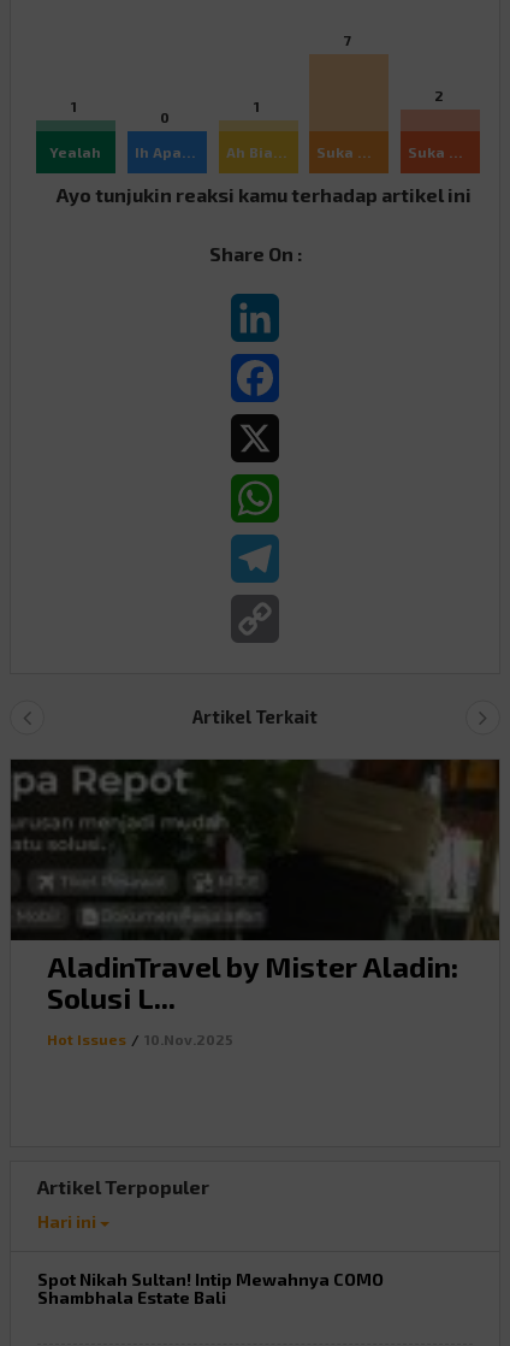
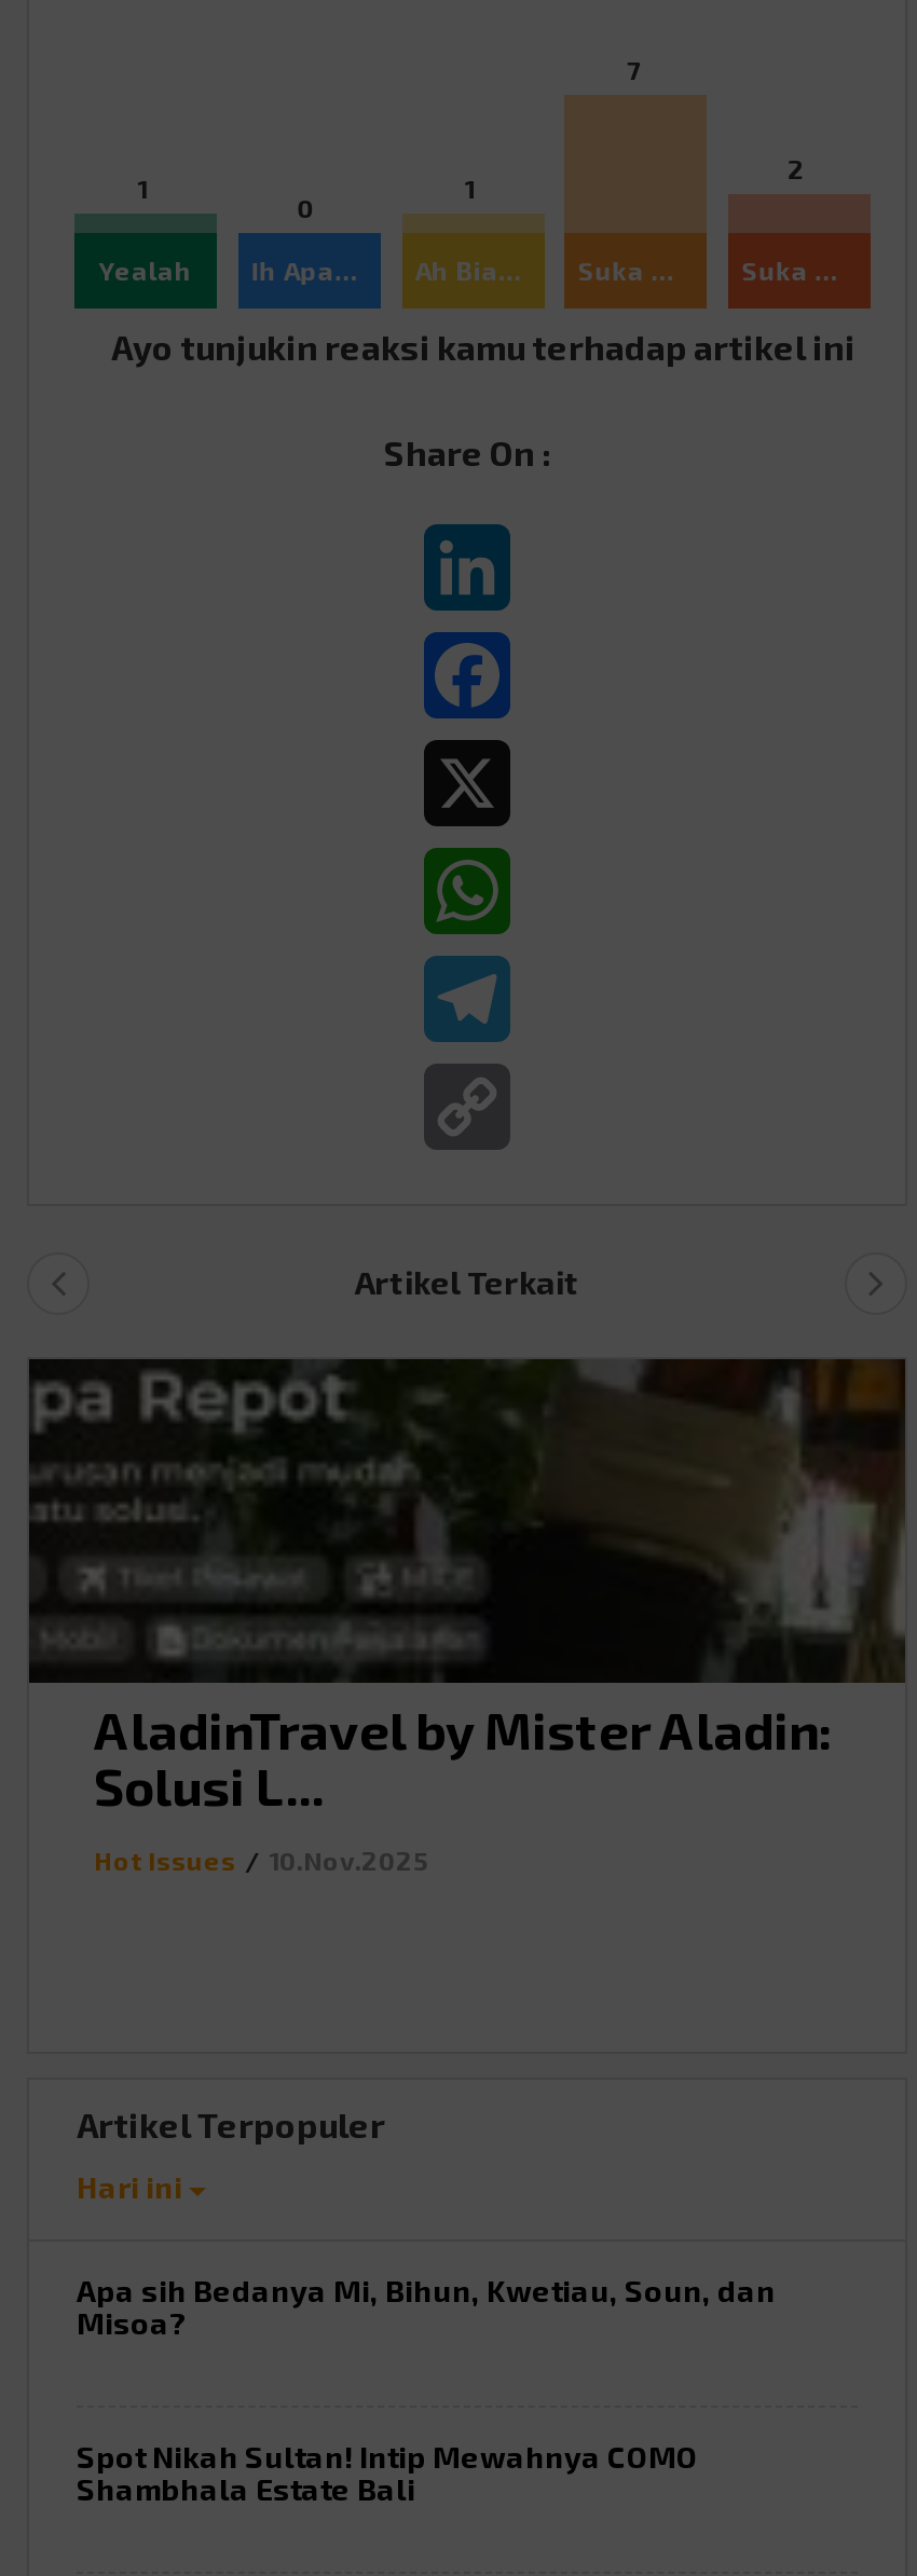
+ Apa sih Bedanya Mi, Bihun, Kwetiau, Soun, dan
+ Misoa?
